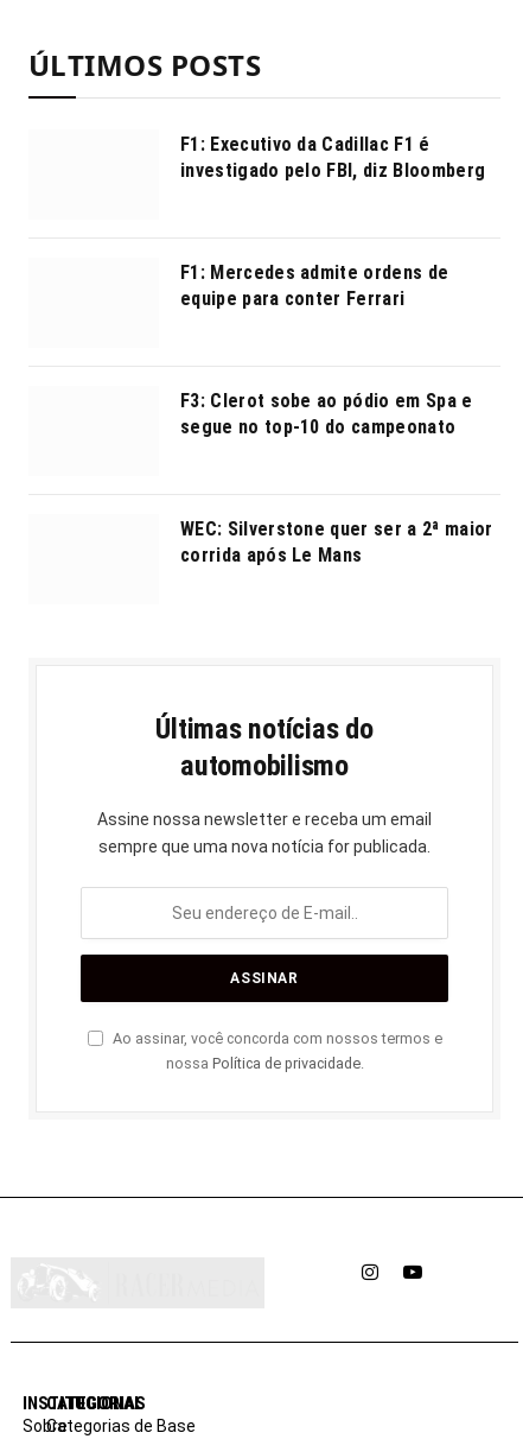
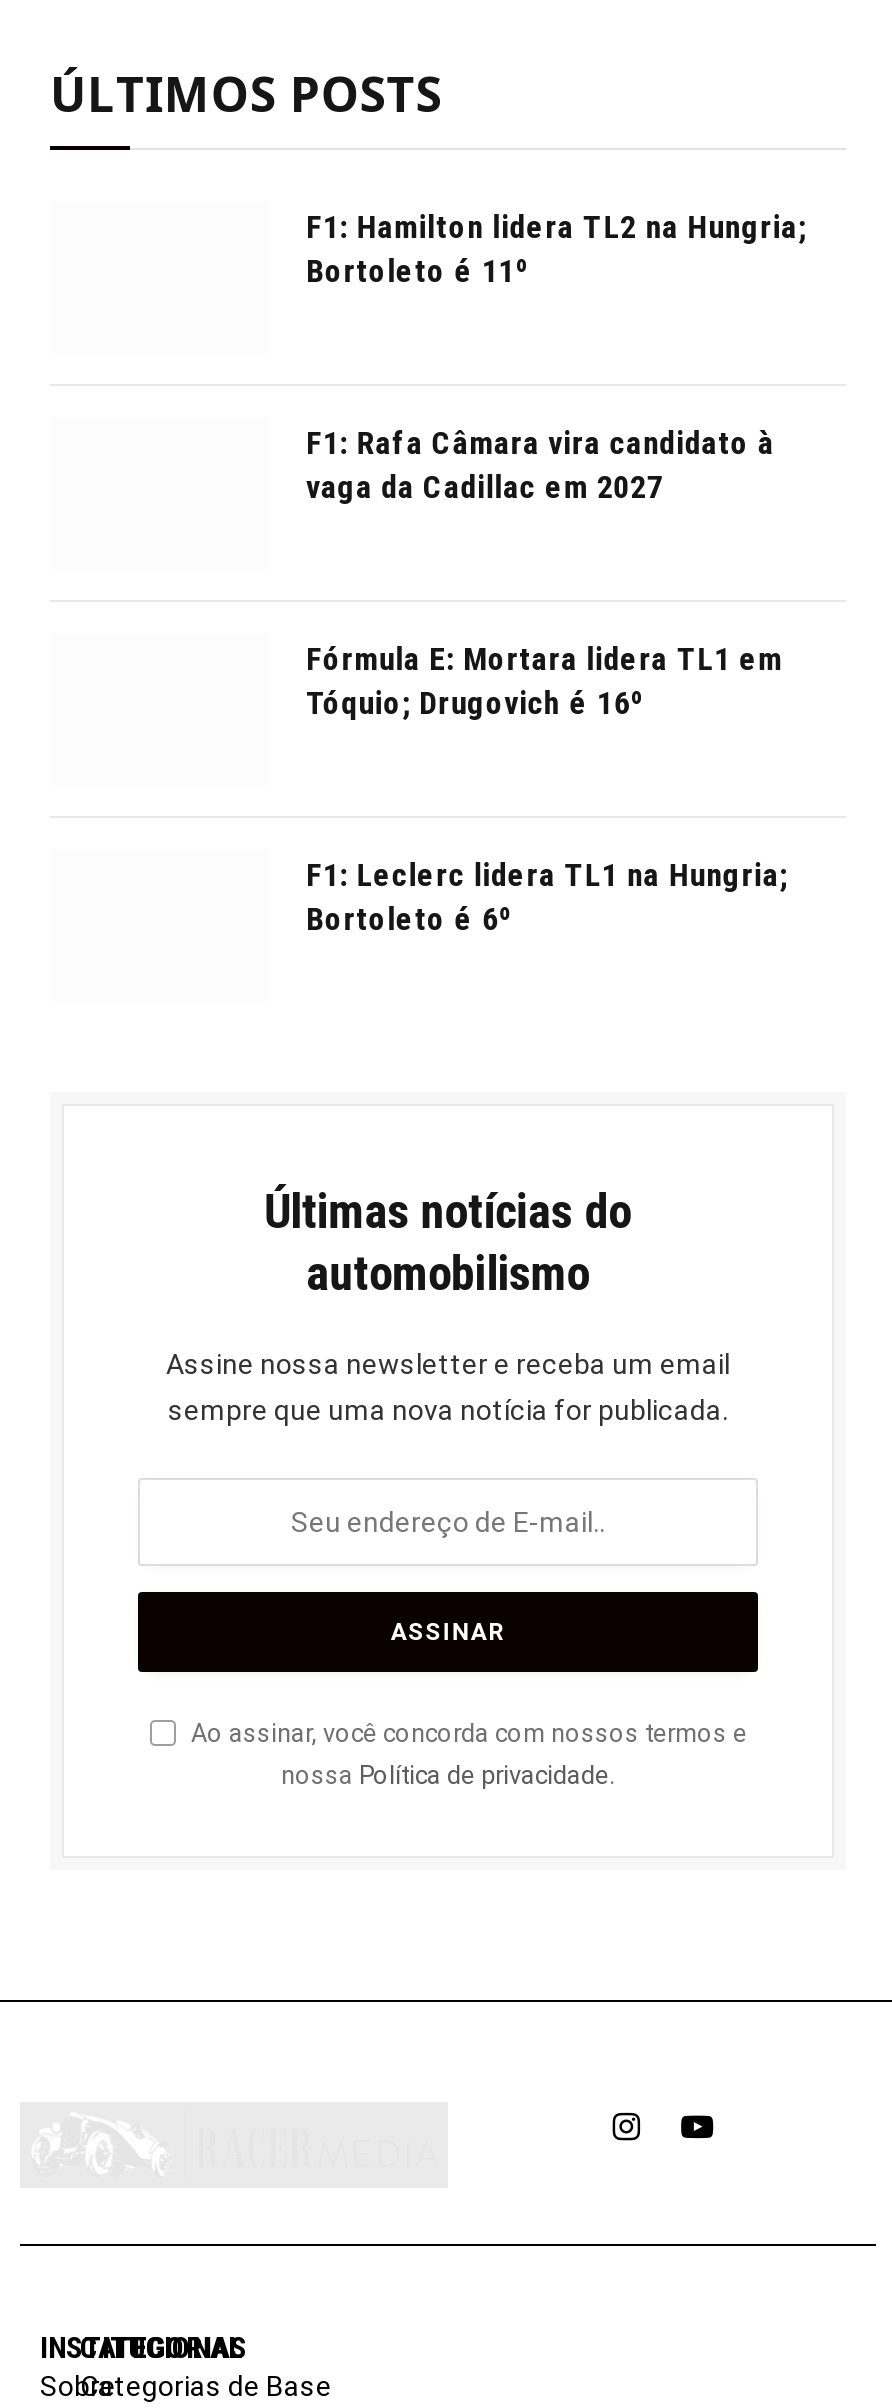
- F1: Executivo da Cadillac F1 é
- investigado pelo FBI, diz Bloomberg
+ F1: Hamilton lidera TL2 na Hungria;
+ Bortoleto é 11º

- F1: Mercedes admite ordens de
- equipe para conter Ferrari
+ F1: Rafa Câmara vira candidato à
+ vaga da Cadillac em 2027

- F3: Clerot sobe ao pódio em Spa e
- segue no top-10 do campeonato
+ Fórmula E: Mortara lidera TL1 em
+ Tóquio; Drugovich é 16º

- WEC: Silverstone quer ser a 2ª maior
- corrida após Le Mans
+ F1: Leclerc lidera TL1 na Hungria;
+ Bortoleto é 6º
